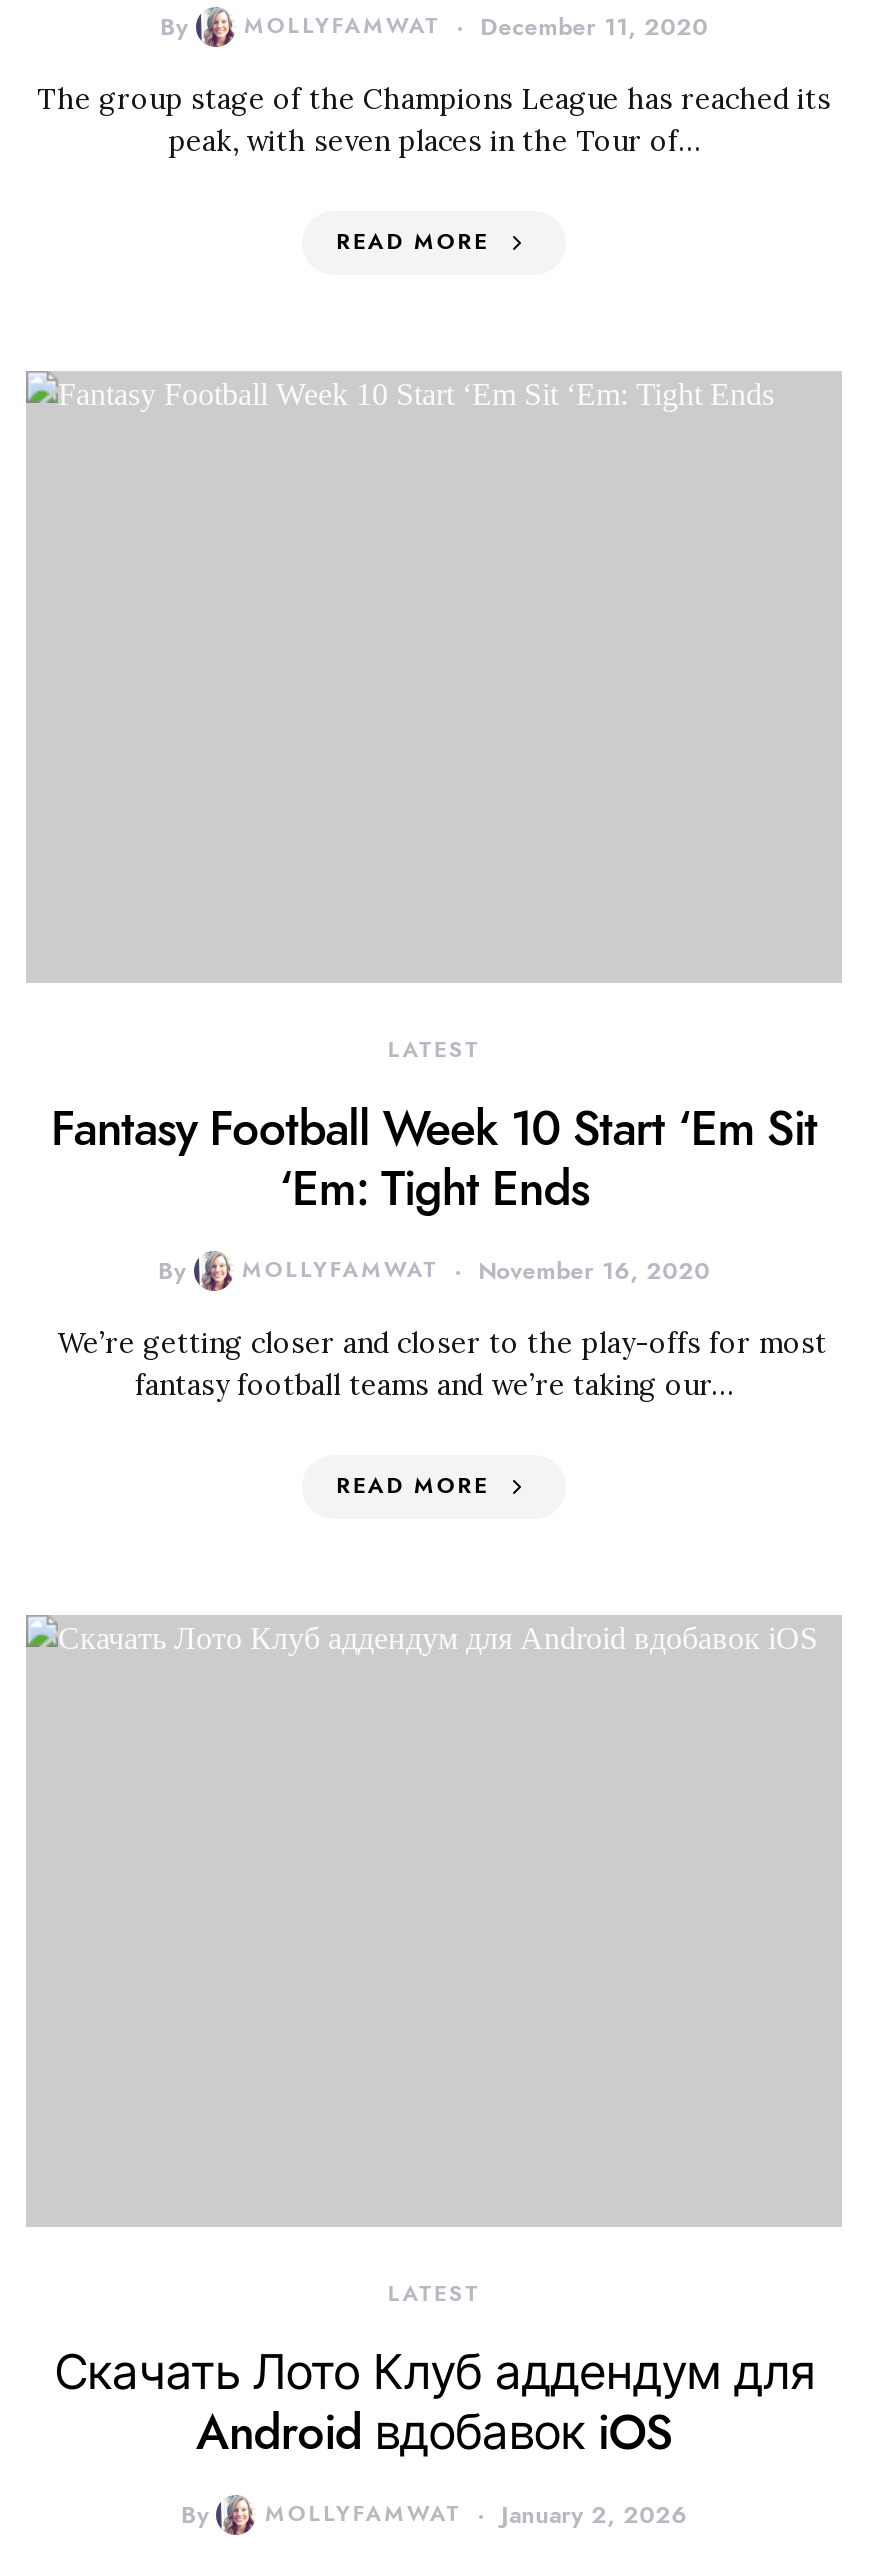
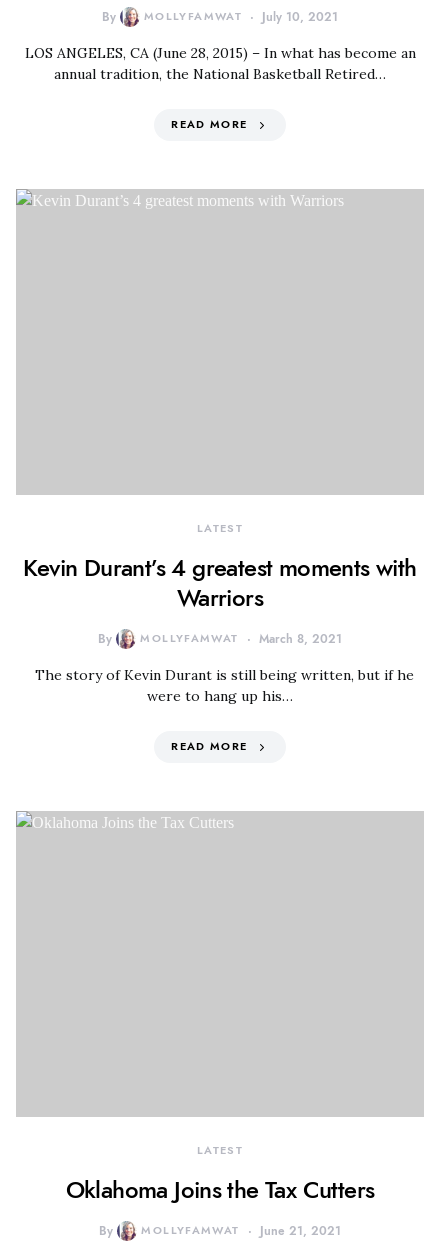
- By MOLLYFAMWAT December 11, 2020
+ By MOLLYFAMWAT July 10, 2021

- The group stage of the Champions League has reached its
- peak, with seven places in the Tour of…
+ LOS ANGELES, CA (June 28, 2015) – In what has become an
+ annual tradition, the National Basketball Retired…

- Fantasy Football Week 10 Start ‘Em Sit
- ‘Em: Tight Ends
+ Kevin Durant’s 4 greatest moments with
+ Warriors

- By MOLLYFAMWAT November 16, 2020
+ By MOLLYFAMWAT March 8, 2021

- We’re getting closer and closer to the play-offs for most
- fantasy football teams and we’re taking our…
+ The story of Kevin Durant is still being written, but if he
+ were to hang up his…

- Скачать Лото Клуб аддендум для
- Android вдобавок iOS
+ Oklahoma Joins the Tax Cutters

- By MOLLYFAMWAT January 2, 2026
+ By MOLLYFAMWAT June 21, 2021
